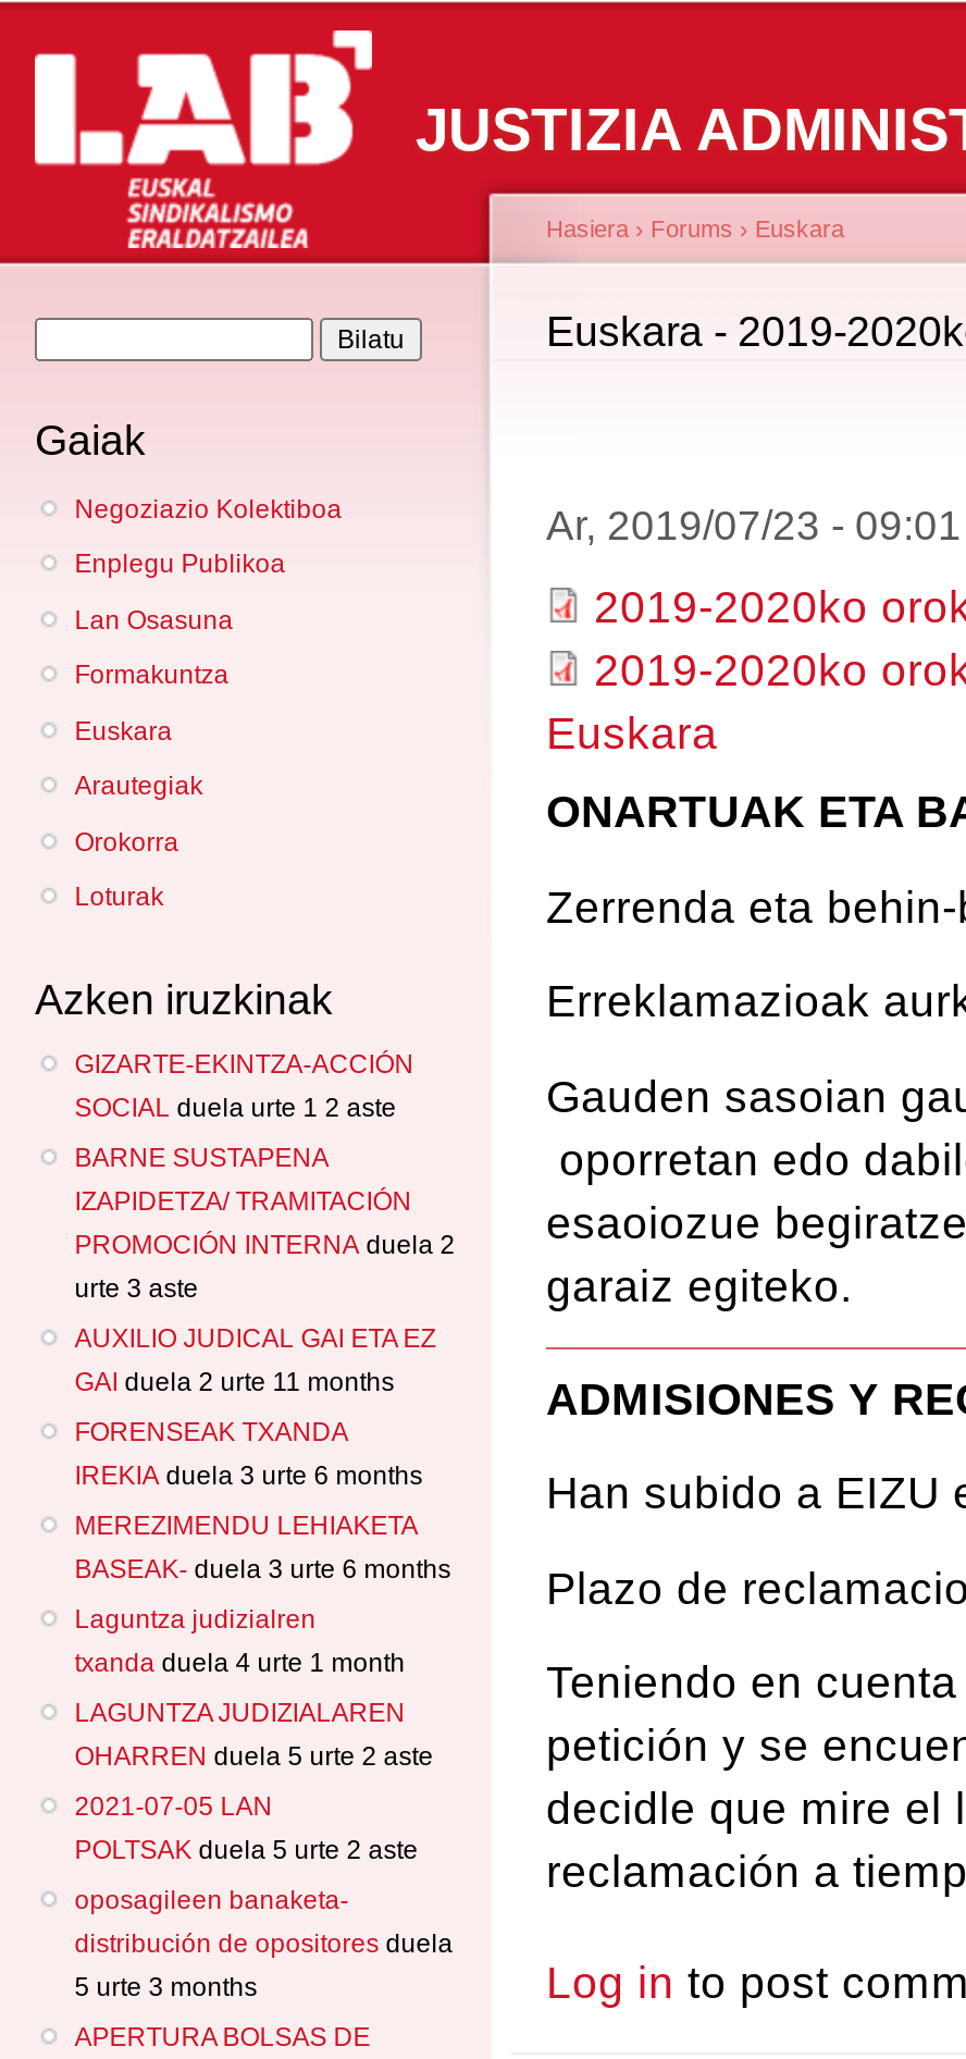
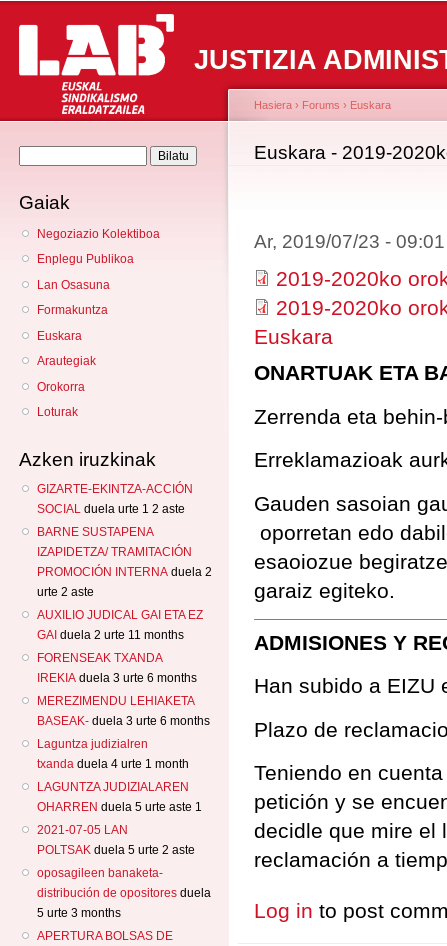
- urte 3 aste
+ urte 2 aste

- OHARREN duela 5 urte 2 aste
+ OHARREN duela 5 urte aste 1
